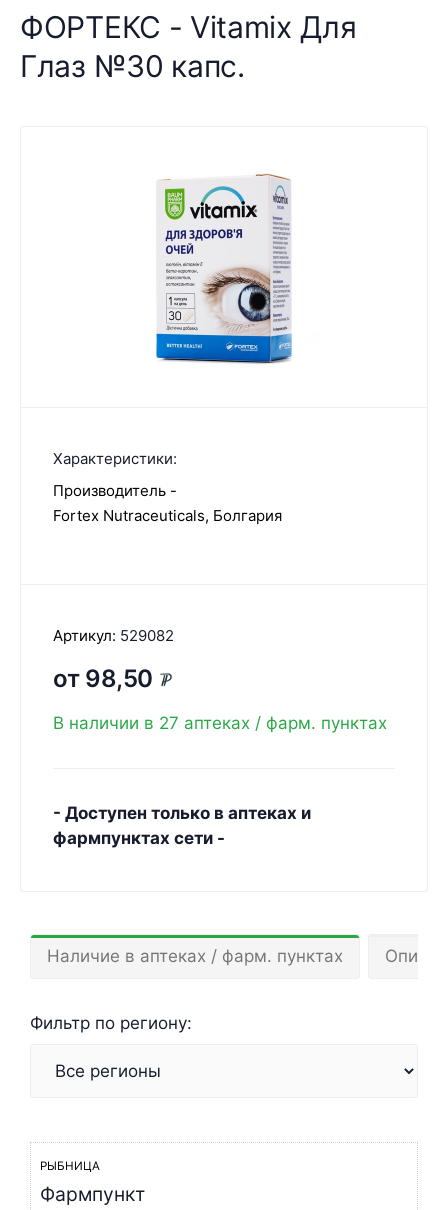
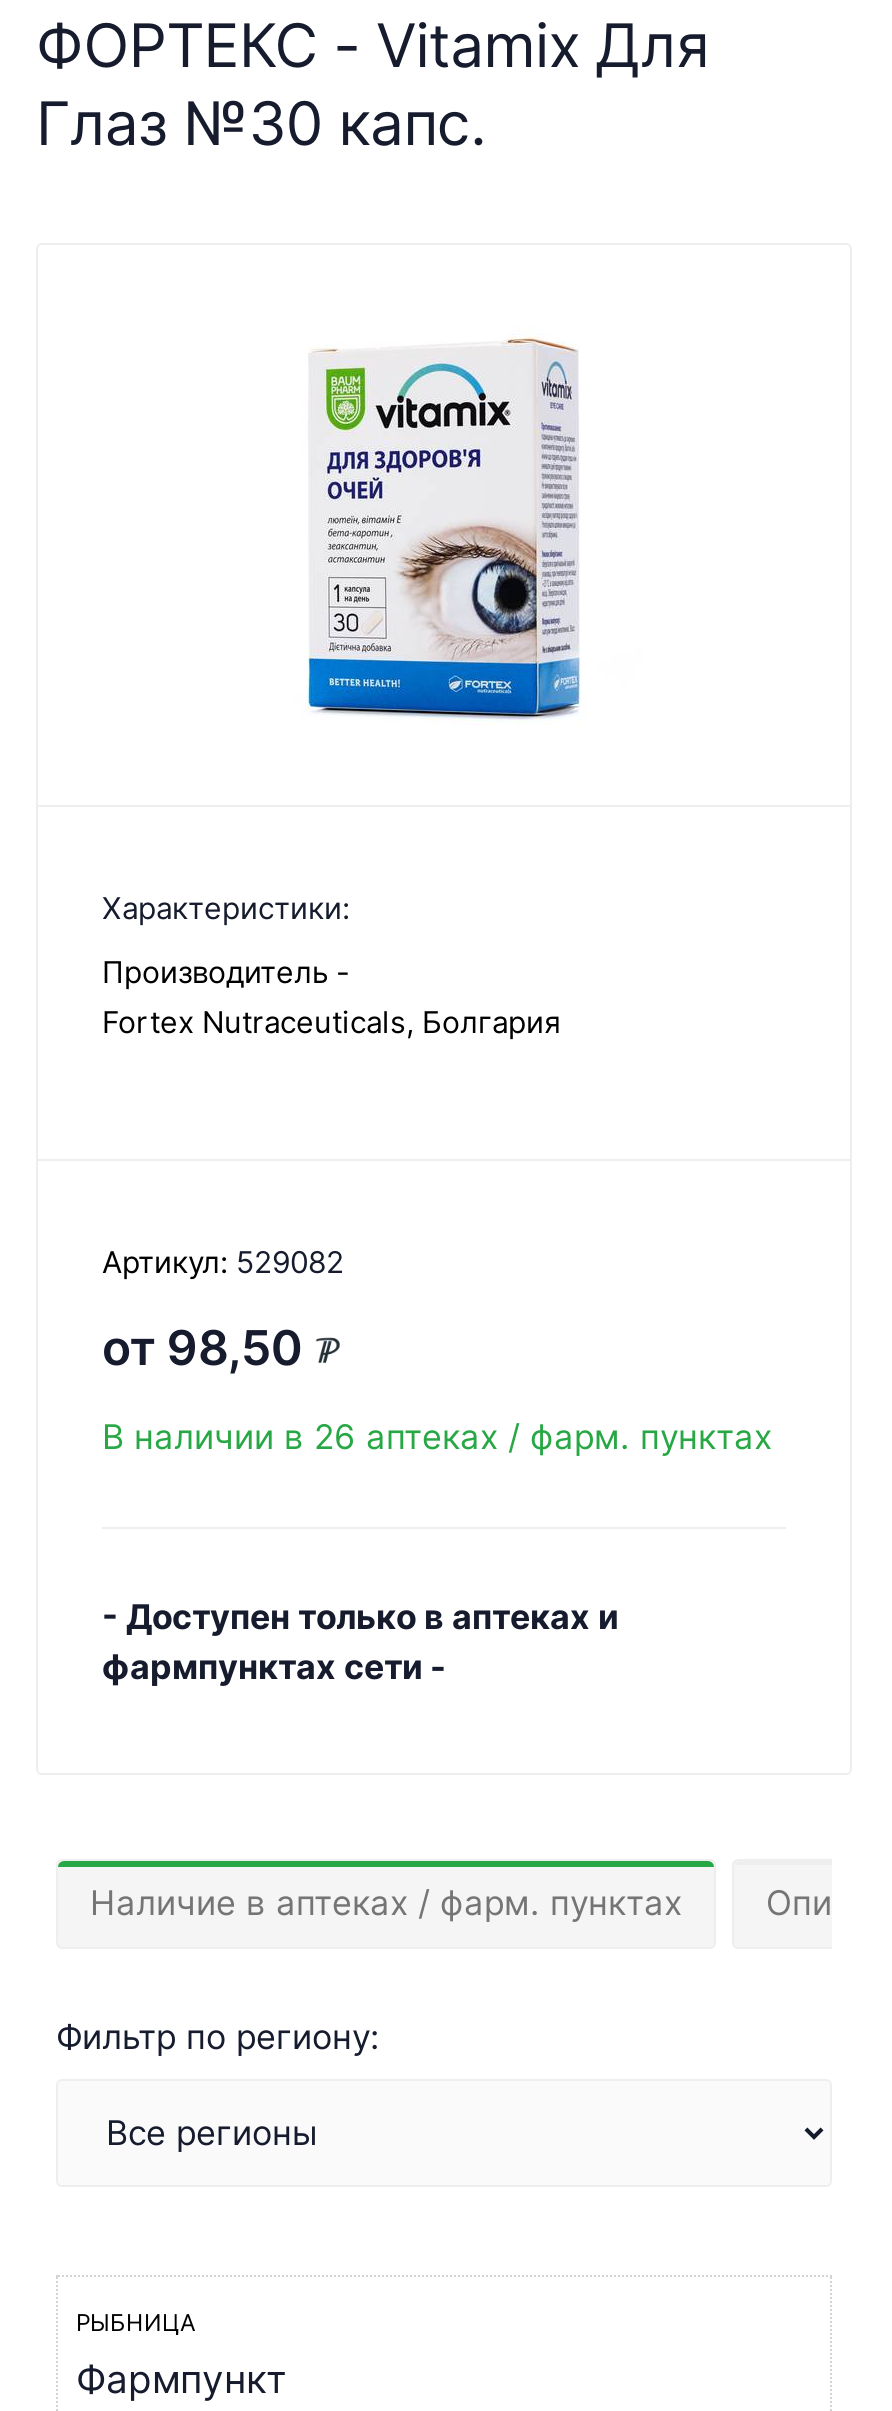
- В наличии в 27 аптеках / фарм. пунктах
+ В наличии в 26 аптеках / фарм. пунктах
